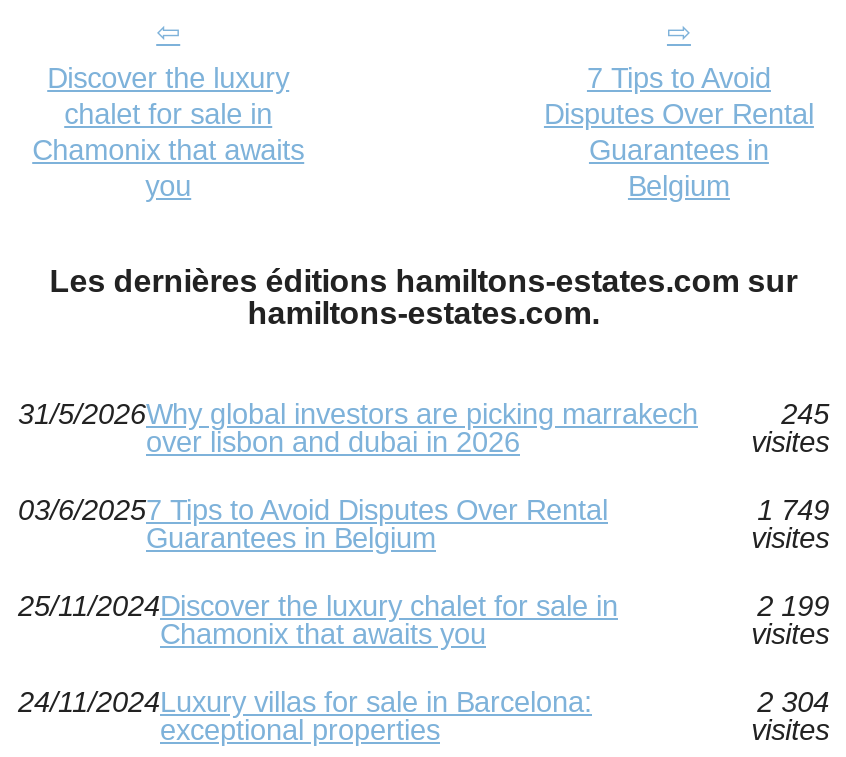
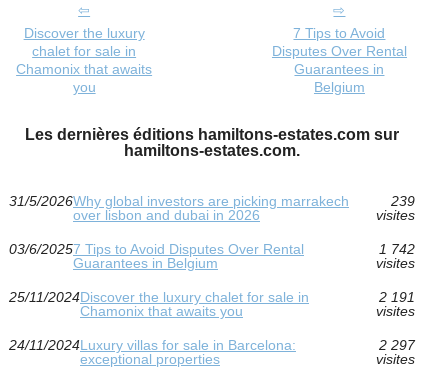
- 245
+ 239

- 1 749
+ 1 742

- 2 199
+ 2 191

- 2 304
+ 2 297
